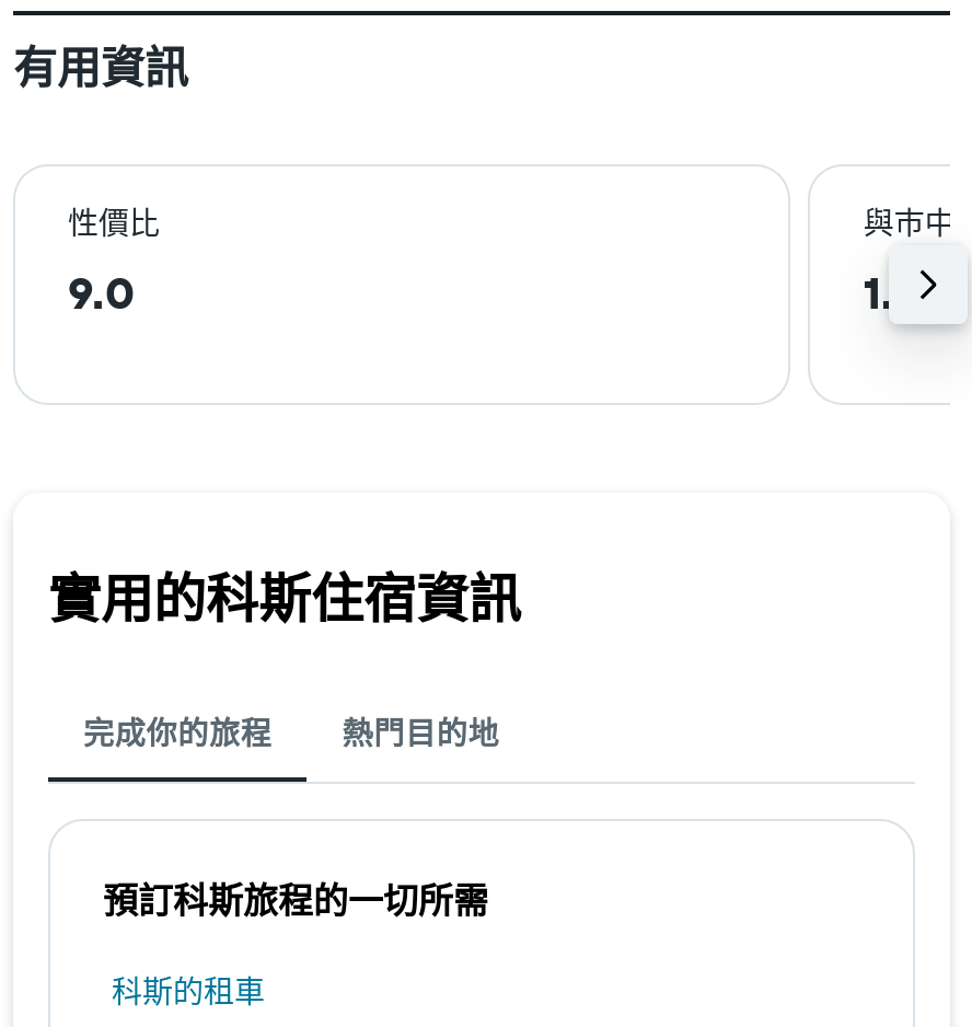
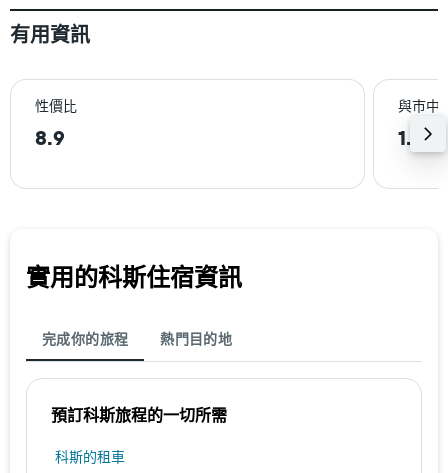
- 9.0
+ 8.9
